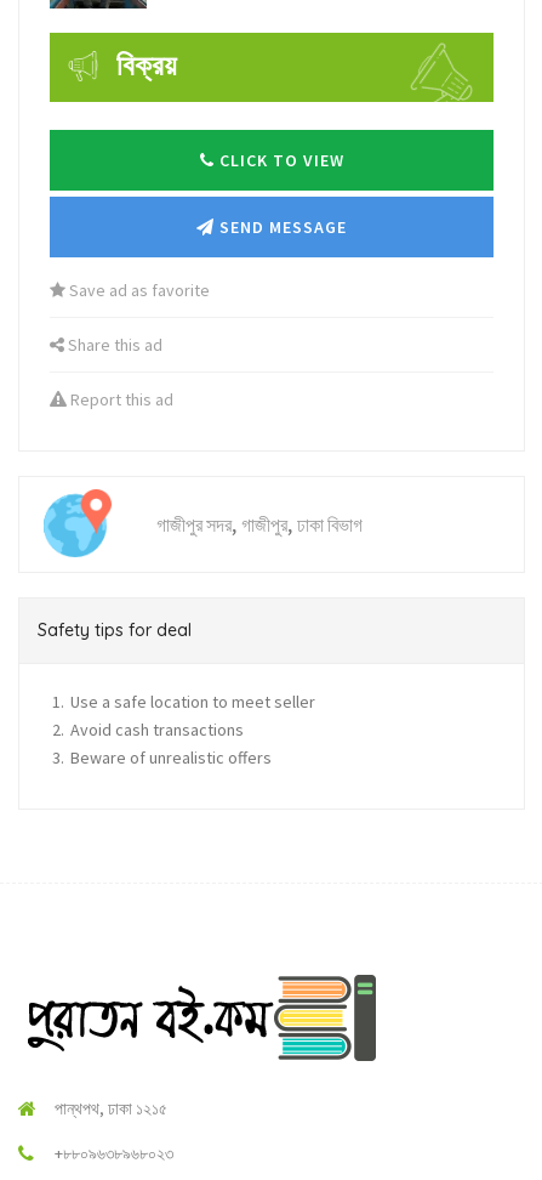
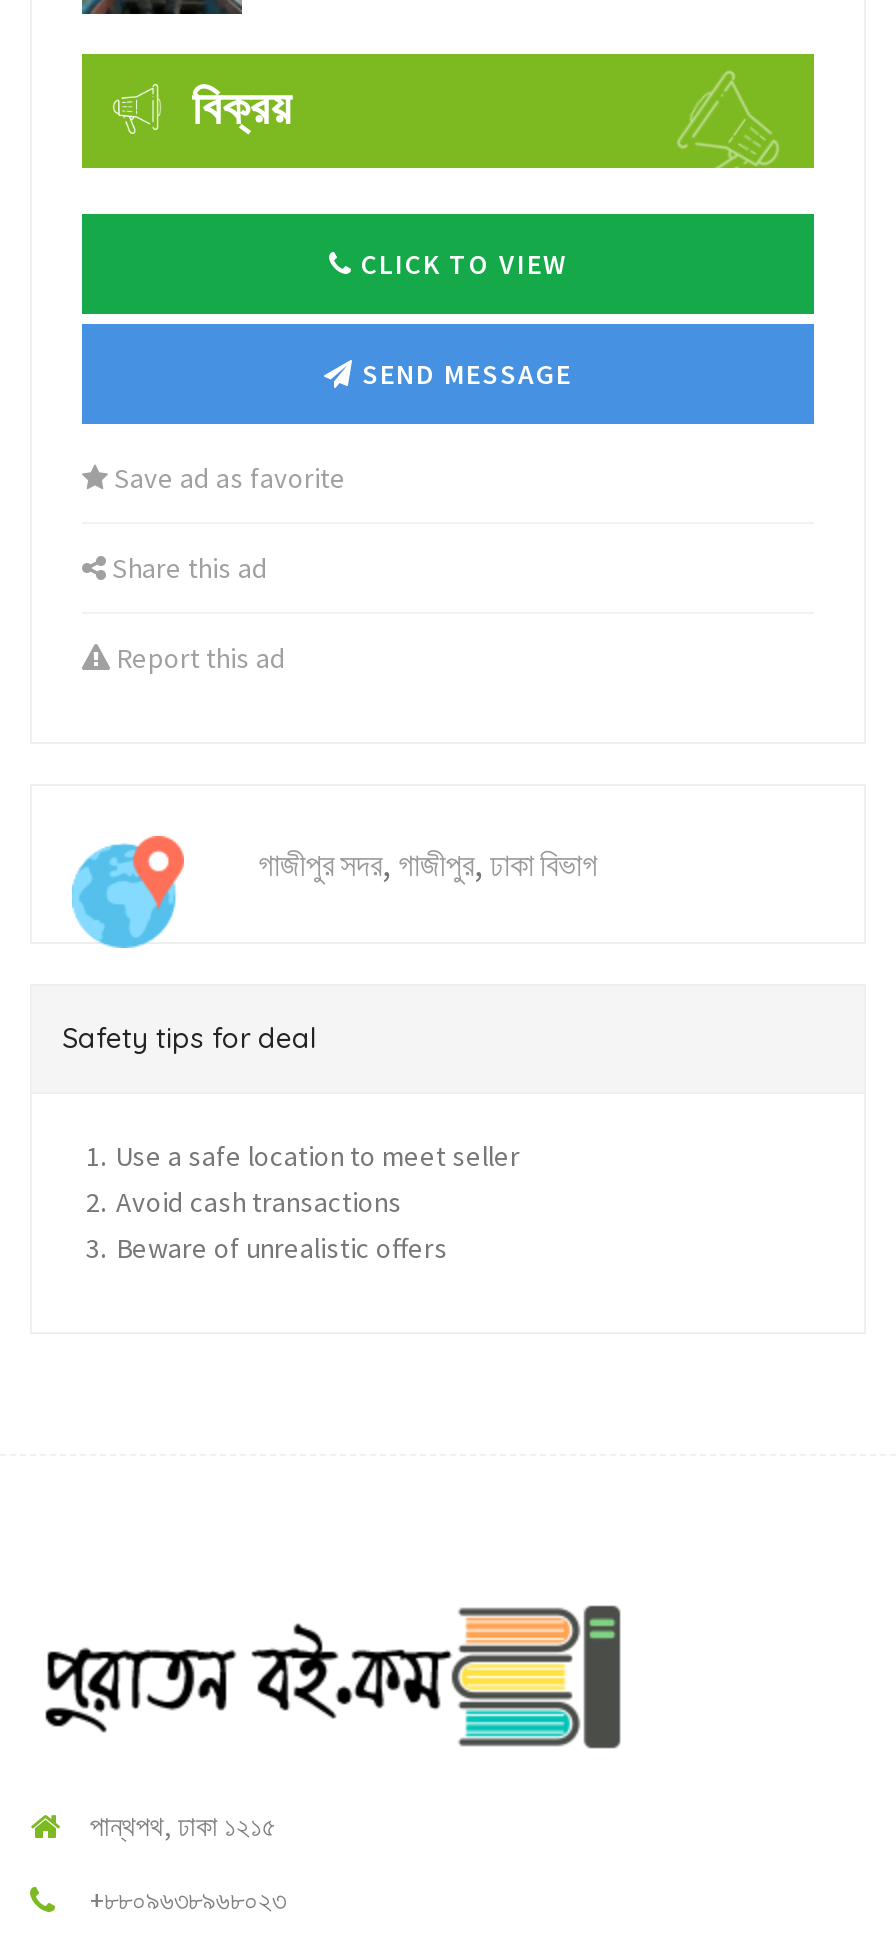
- [image]
+ [image]
